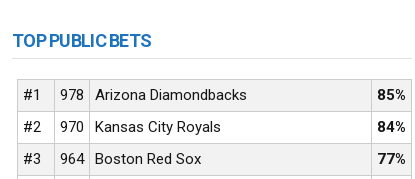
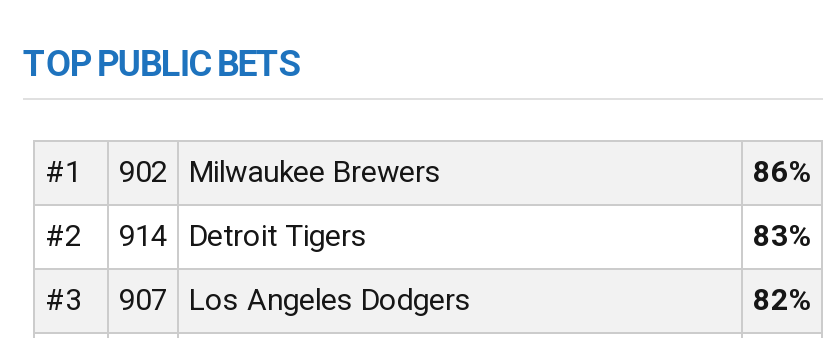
- 978
- Arizona Diamondbacks
- 85%
+ 902
+ Milwaukee Brewers
+ 86%

- 970
- Kansas City Royals
- 84%
+ 914
+ Detroit Tigers
+ 83%

- 964
- Boston Red Sox
- 77%
+ 907
+ Los Angeles Dodgers
+ 82%
